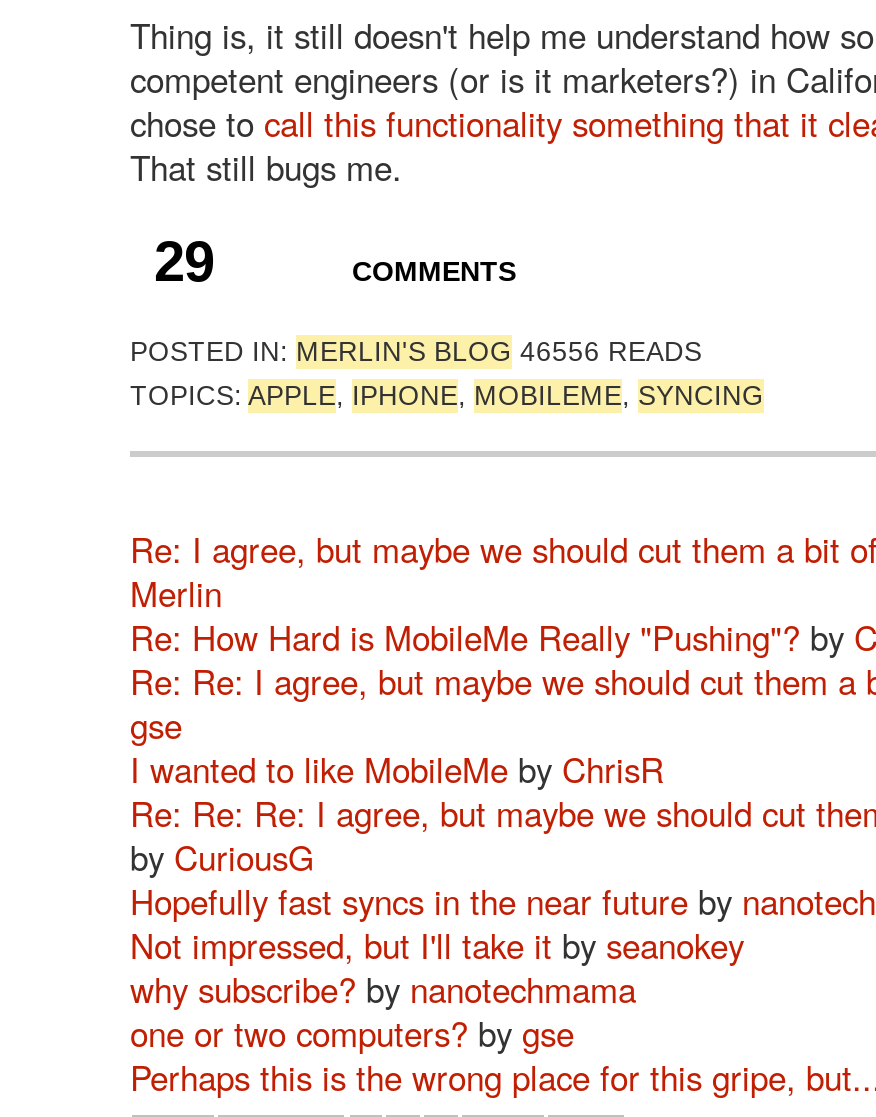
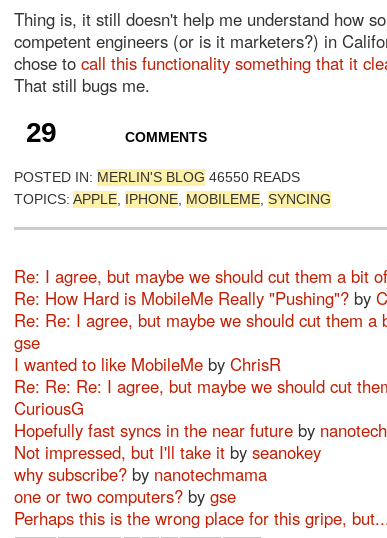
- POSTED IN: MERLIN'S BLOG 46556 READS
+ POSTED IN: MERLIN'S BLOG 46550 READS

- Merlin

- by CuriousG
+ CuriousG
